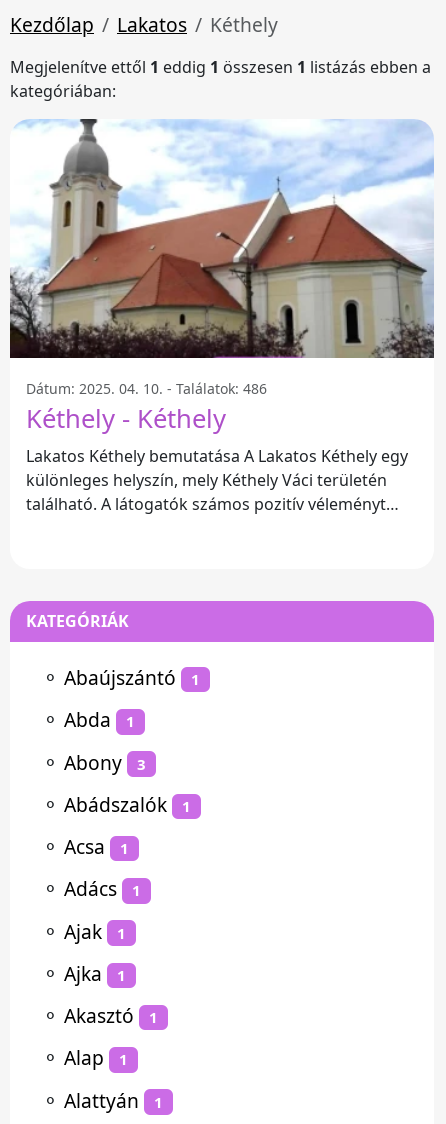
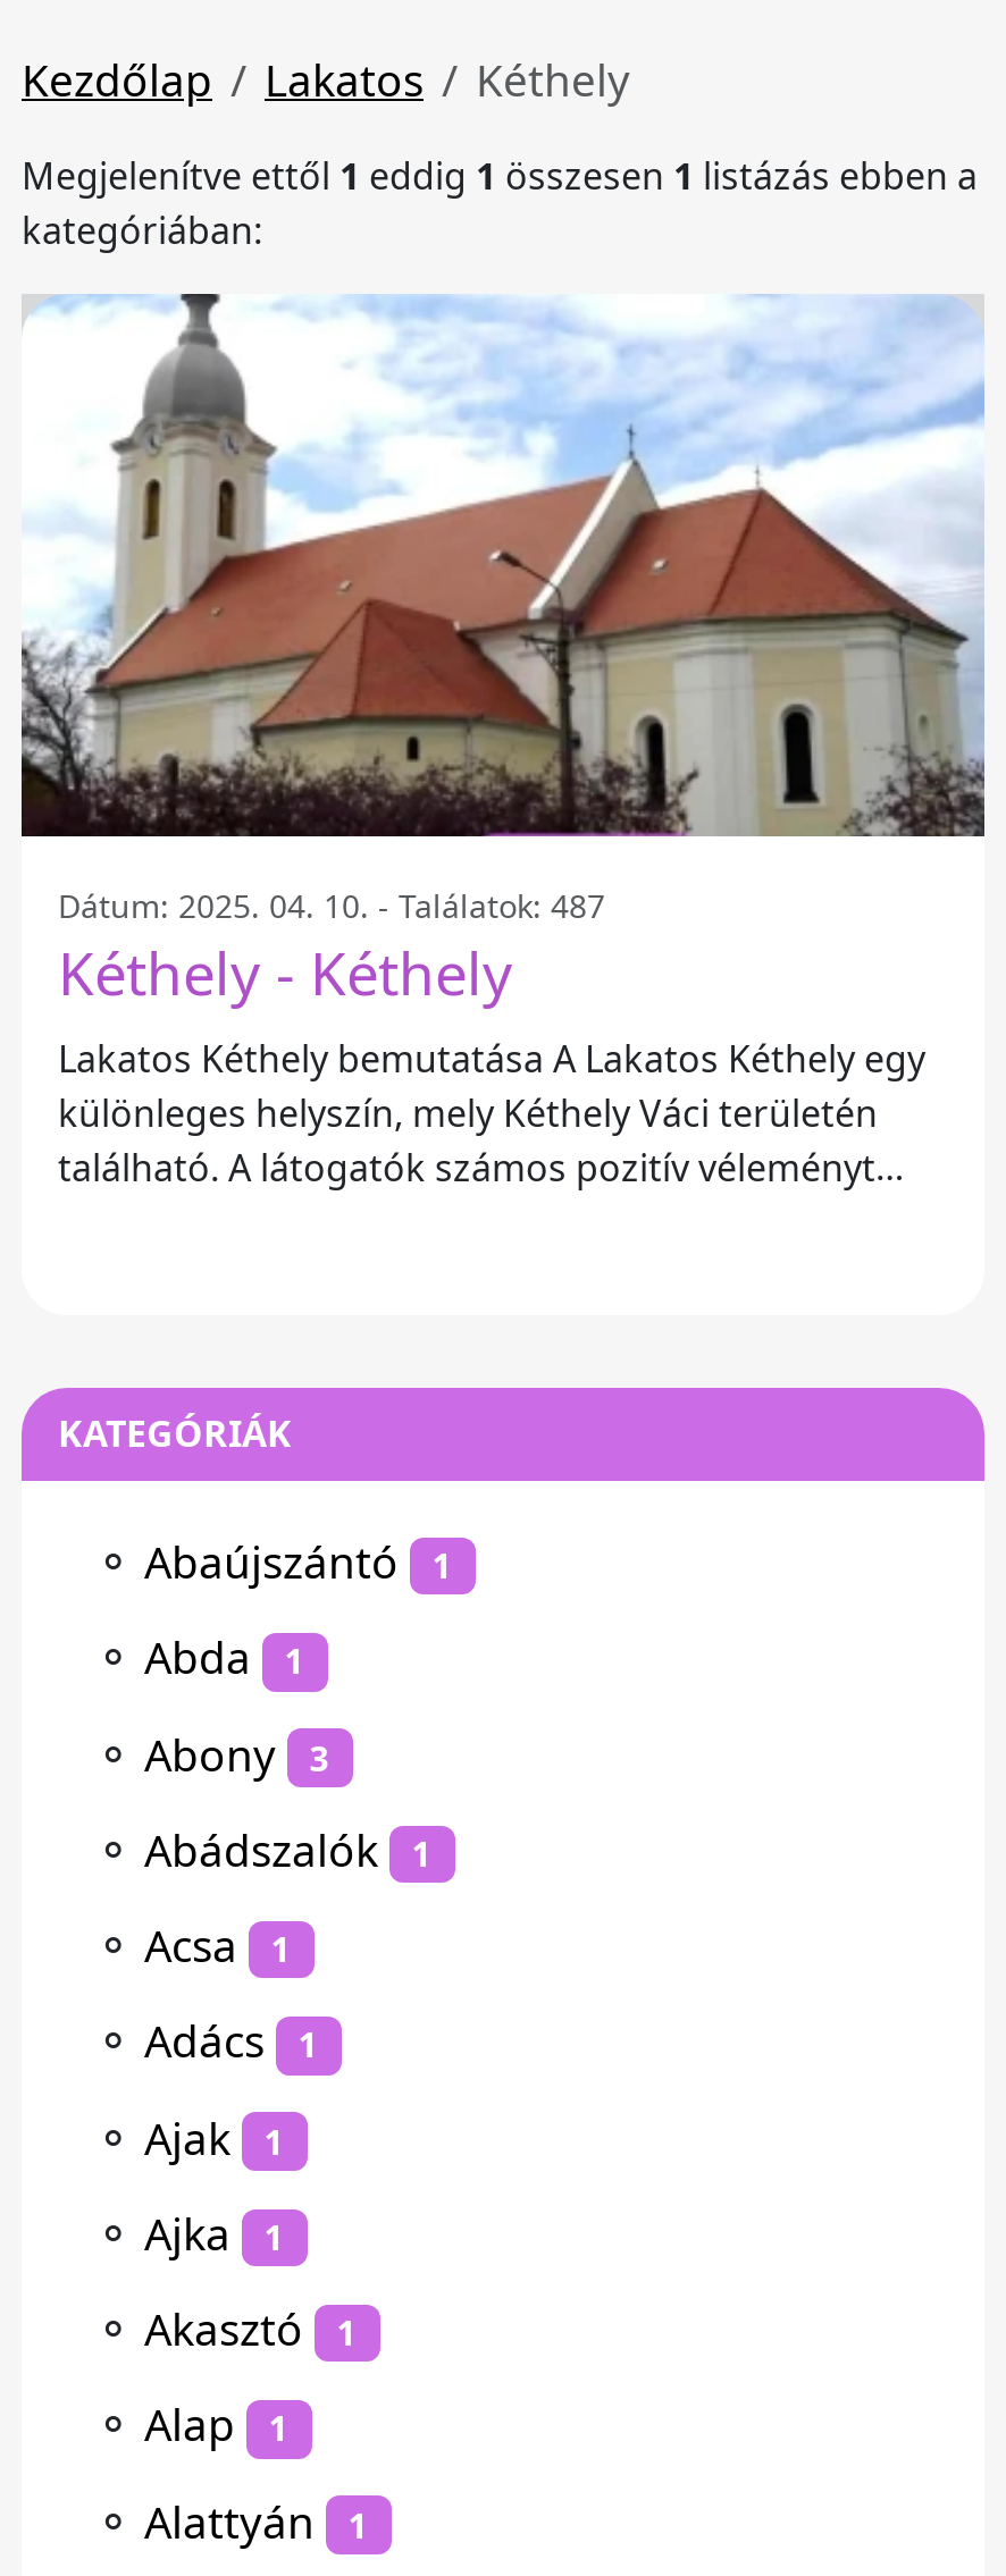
- Dátum: 2025. 04. 10. - Találatok: 486
+ Dátum: 2025. 04. 10. - Találatok: 487
